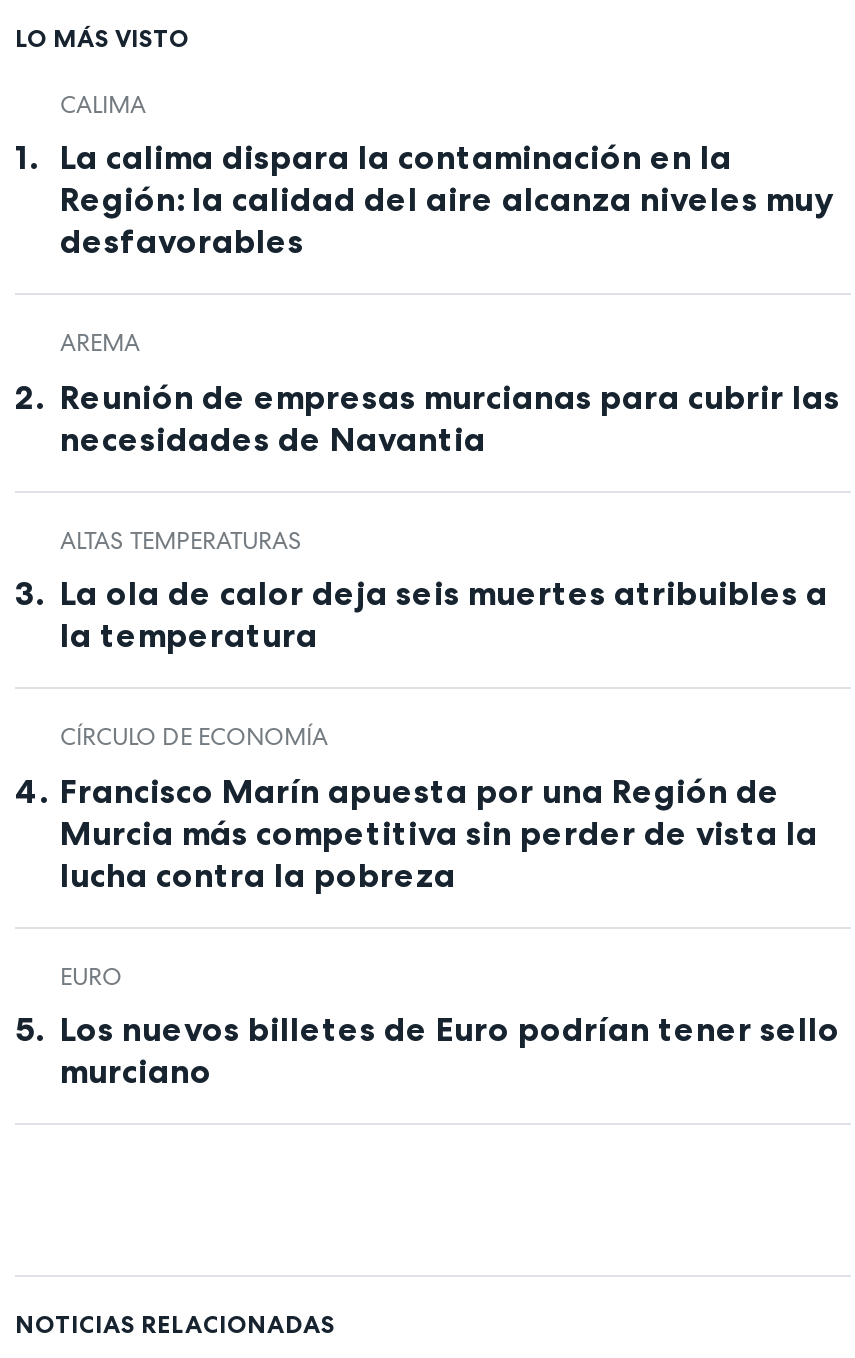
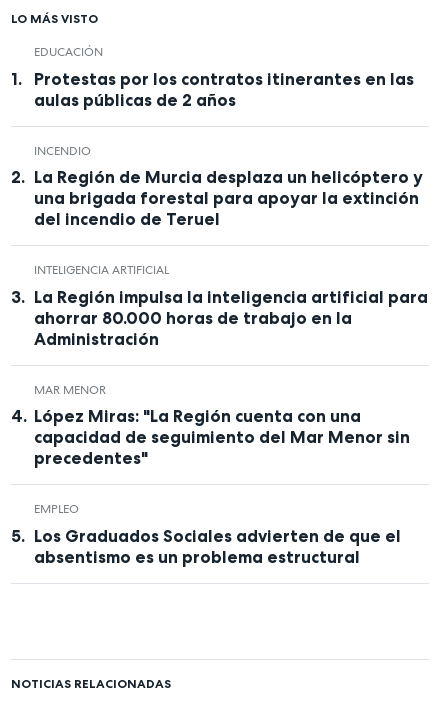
- CALIMA
- La calima dispara la contaminación en la
- Región: la calidad del aire alcanza niveles muy
- desfavorables
+ EDUCACIÓN
+ Protestas por los contratos itinerantes en las
+ aulas públicas de 2 años

- AREMA
- Reunión de empresas murcianas para cubrir las
- necesidades de Navantia
+ INCENDIO
+ La Región de Murcia desplaza un helicóptero y
+ una brigada forestal para apoyar la extinción
+ del incendio de Teruel

- ALTAS TEMPERATURAS
- La ola de calor deja seis muertes atribuibles a
- la temperatura
+ INTELIGENCIA ARTIFICIAL
+ La Región impulsa la inteligencia artificial para
+ ahorrar 80.000 horas de trabajo en la
+ Administración

- CÍRCULO DE ECONOMÍA
- Francisco Marín apuesta por una Región de
- Murcia más competitiva sin perder de vista la
- lucha contra la pobreza
+ MAR MENOR
+ López Miras: "La Región cuenta con una
+ capacidad de seguimiento del Mar Menor sin
+ precedentes"

- EURO
- Los nuevos billetes de Euro podrían tener sello
- murciano
+ EMPLEO
+ Los Graduados Sociales advierten de que el
+ absentismo es un problema estructural
